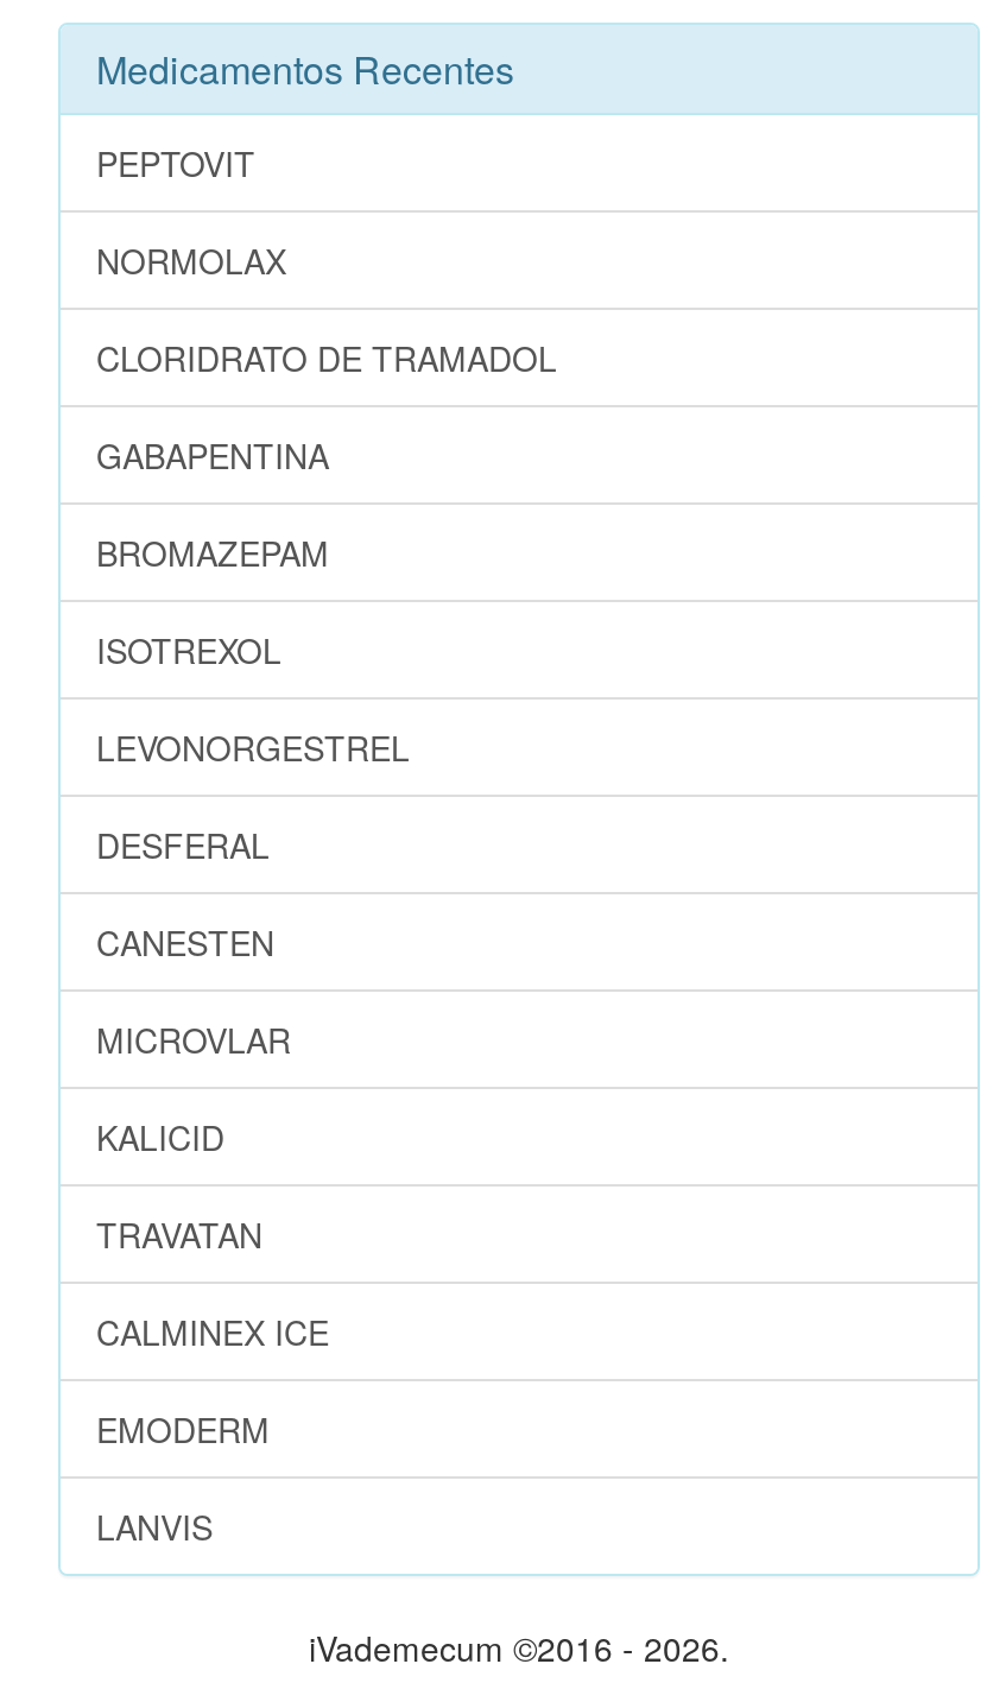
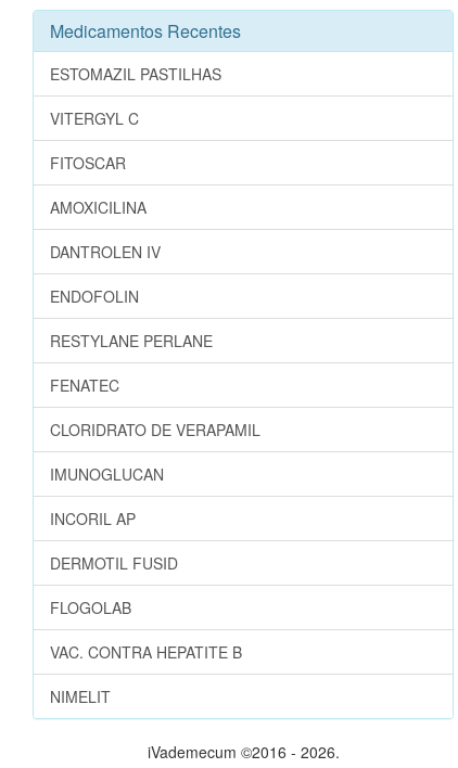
- PEPTOVIT
+ ESTOMAZIL PASTILHAS

- NORMOLAX
+ VITERGYL C

- CLORIDRATO DE TRAMADOL
+ FITOSCAR

- GABAPENTINA
+ AMOXICILINA

- BROMAZEPAM
+ DANTROLEN IV

- ISOTREXOL
+ ENDOFOLIN

- LEVONORGESTREL
+ RESTYLANE PERLANE

- DESFERAL
+ FENATEC

- CANESTEN
+ CLORIDRATO DE VERAPAMIL

- MICROVLAR
+ IMUNOGLUCAN

- KALICID
+ INCORIL AP

- TRAVATAN
+ DERMOTIL FUSID

- CALMINEX ICE
+ FLOGOLAB

- EMODERM
+ VAC. CONTRA HEPATITE B

- LANVIS
+ NIMELIT
